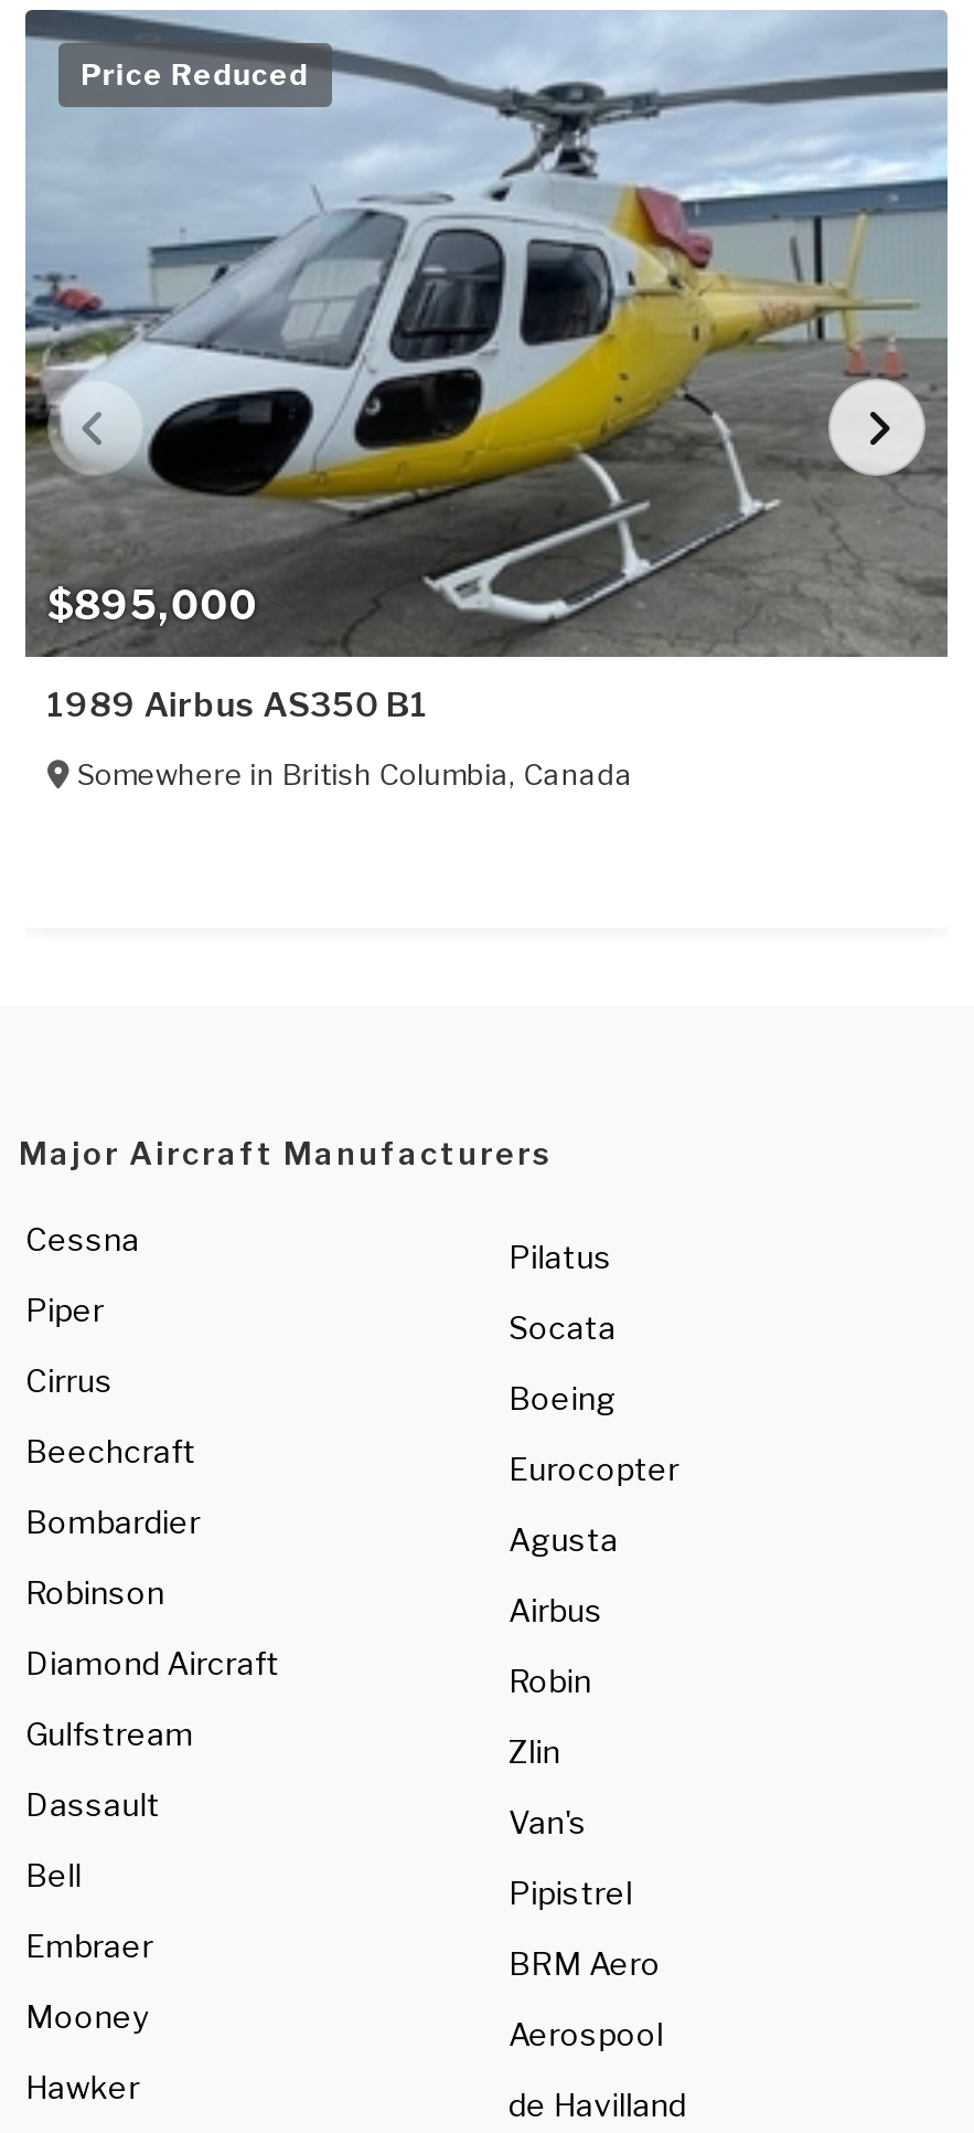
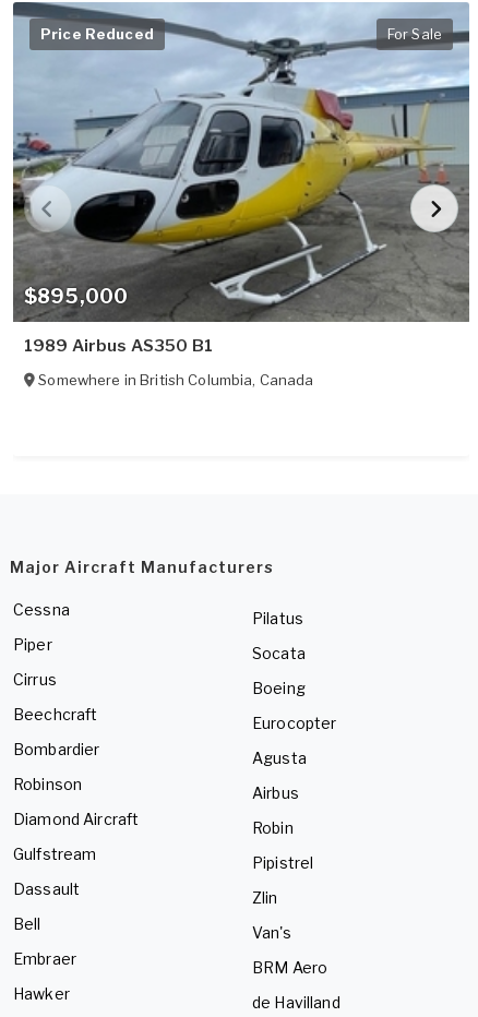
+ For Sale

moved down: Zlin | Van's

moved up: Pipistrel

- Mooney

- Aerospool
